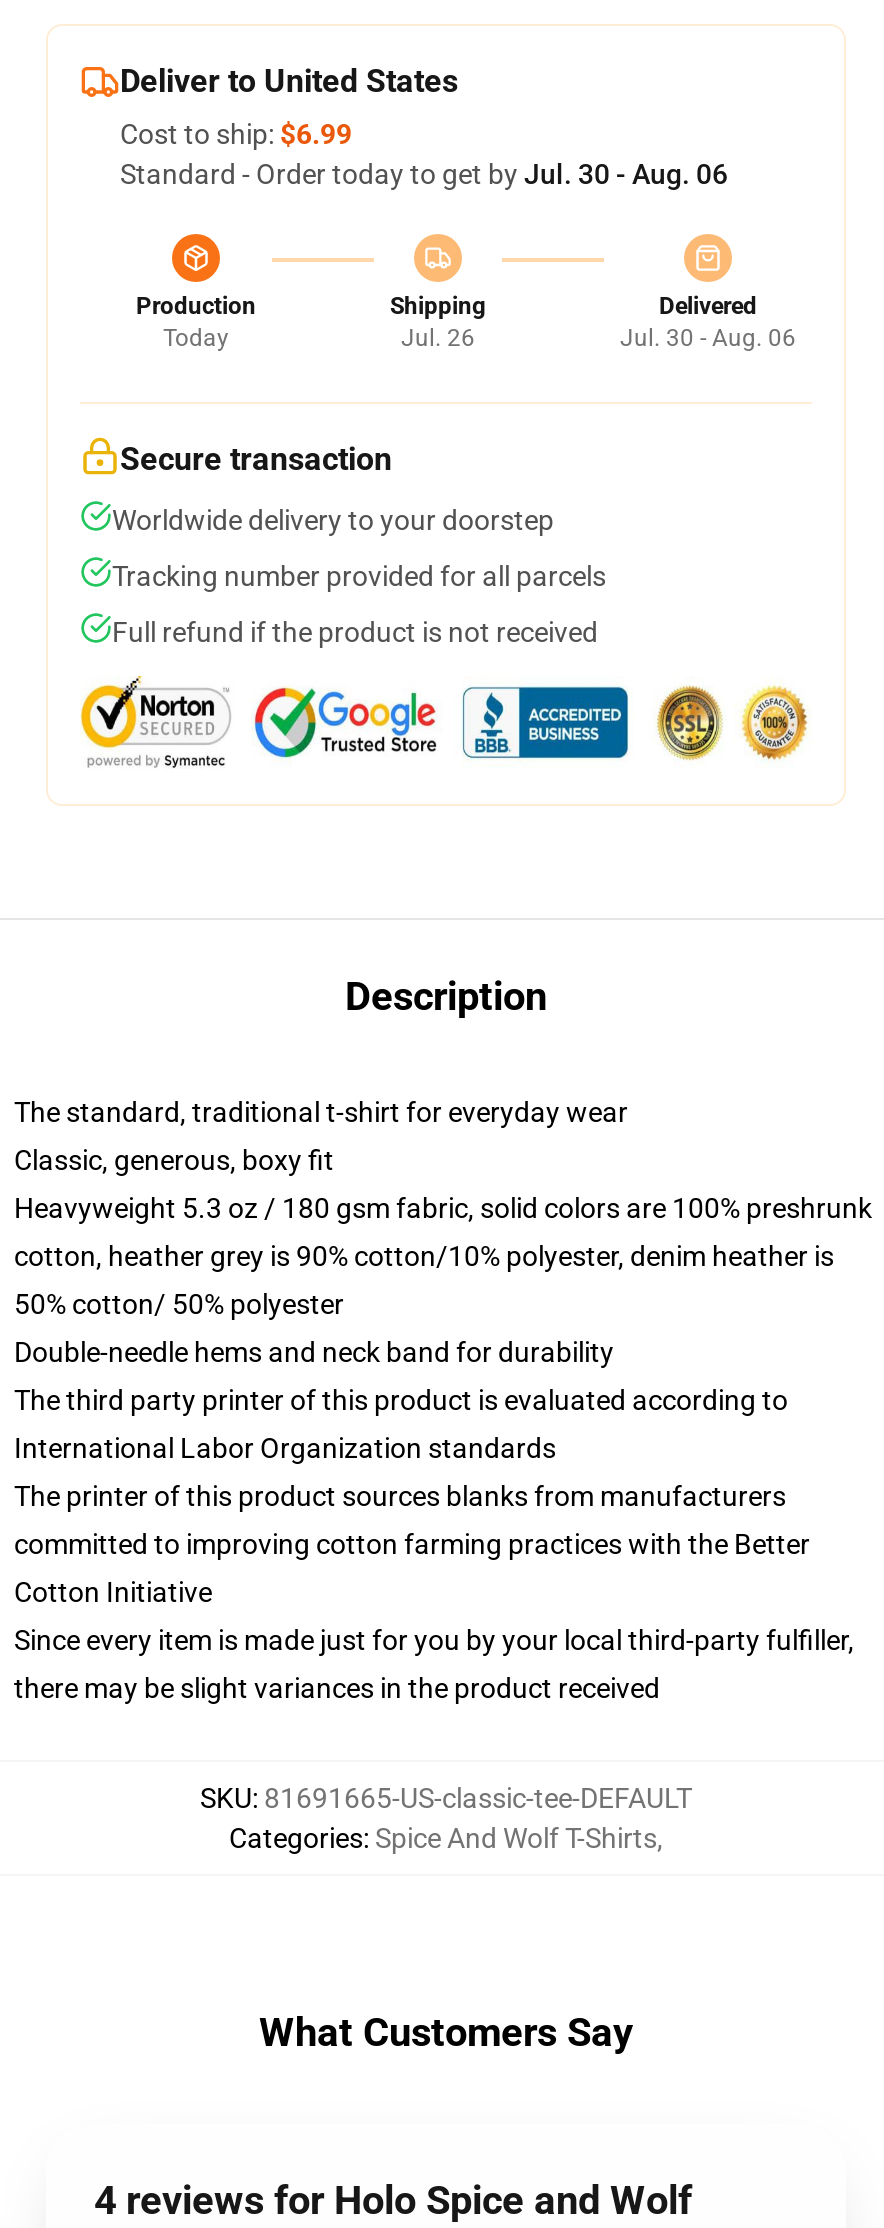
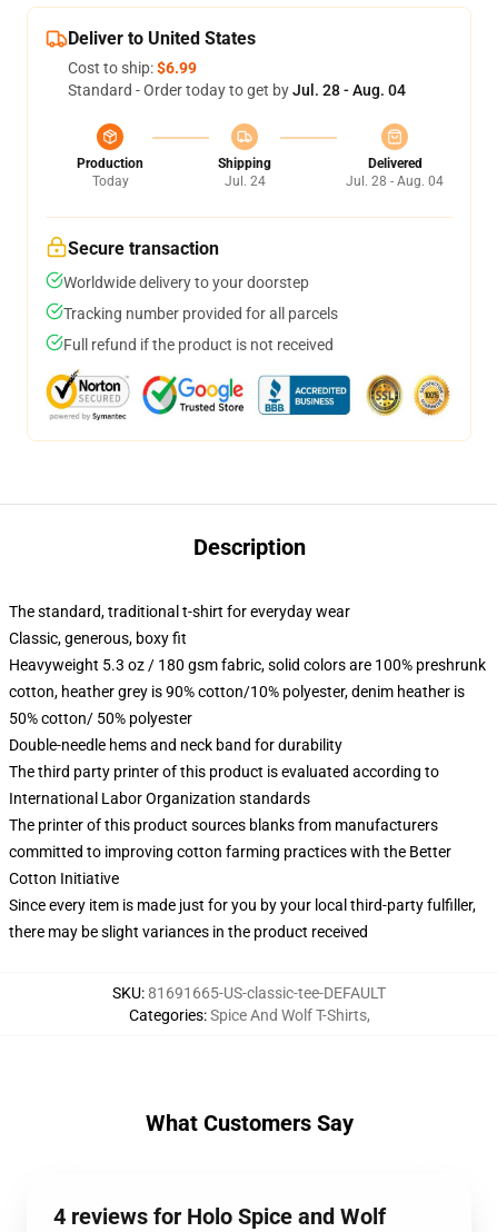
- Standard - Order today to get by Jul. 30 - Aug. 06
+ Standard - Order today to get by Jul. 28 - Aug. 04

- Jul. 26
+ Jul. 24

- Jul. 30 - Aug. 06
+ Jul. 28 - Aug. 04
